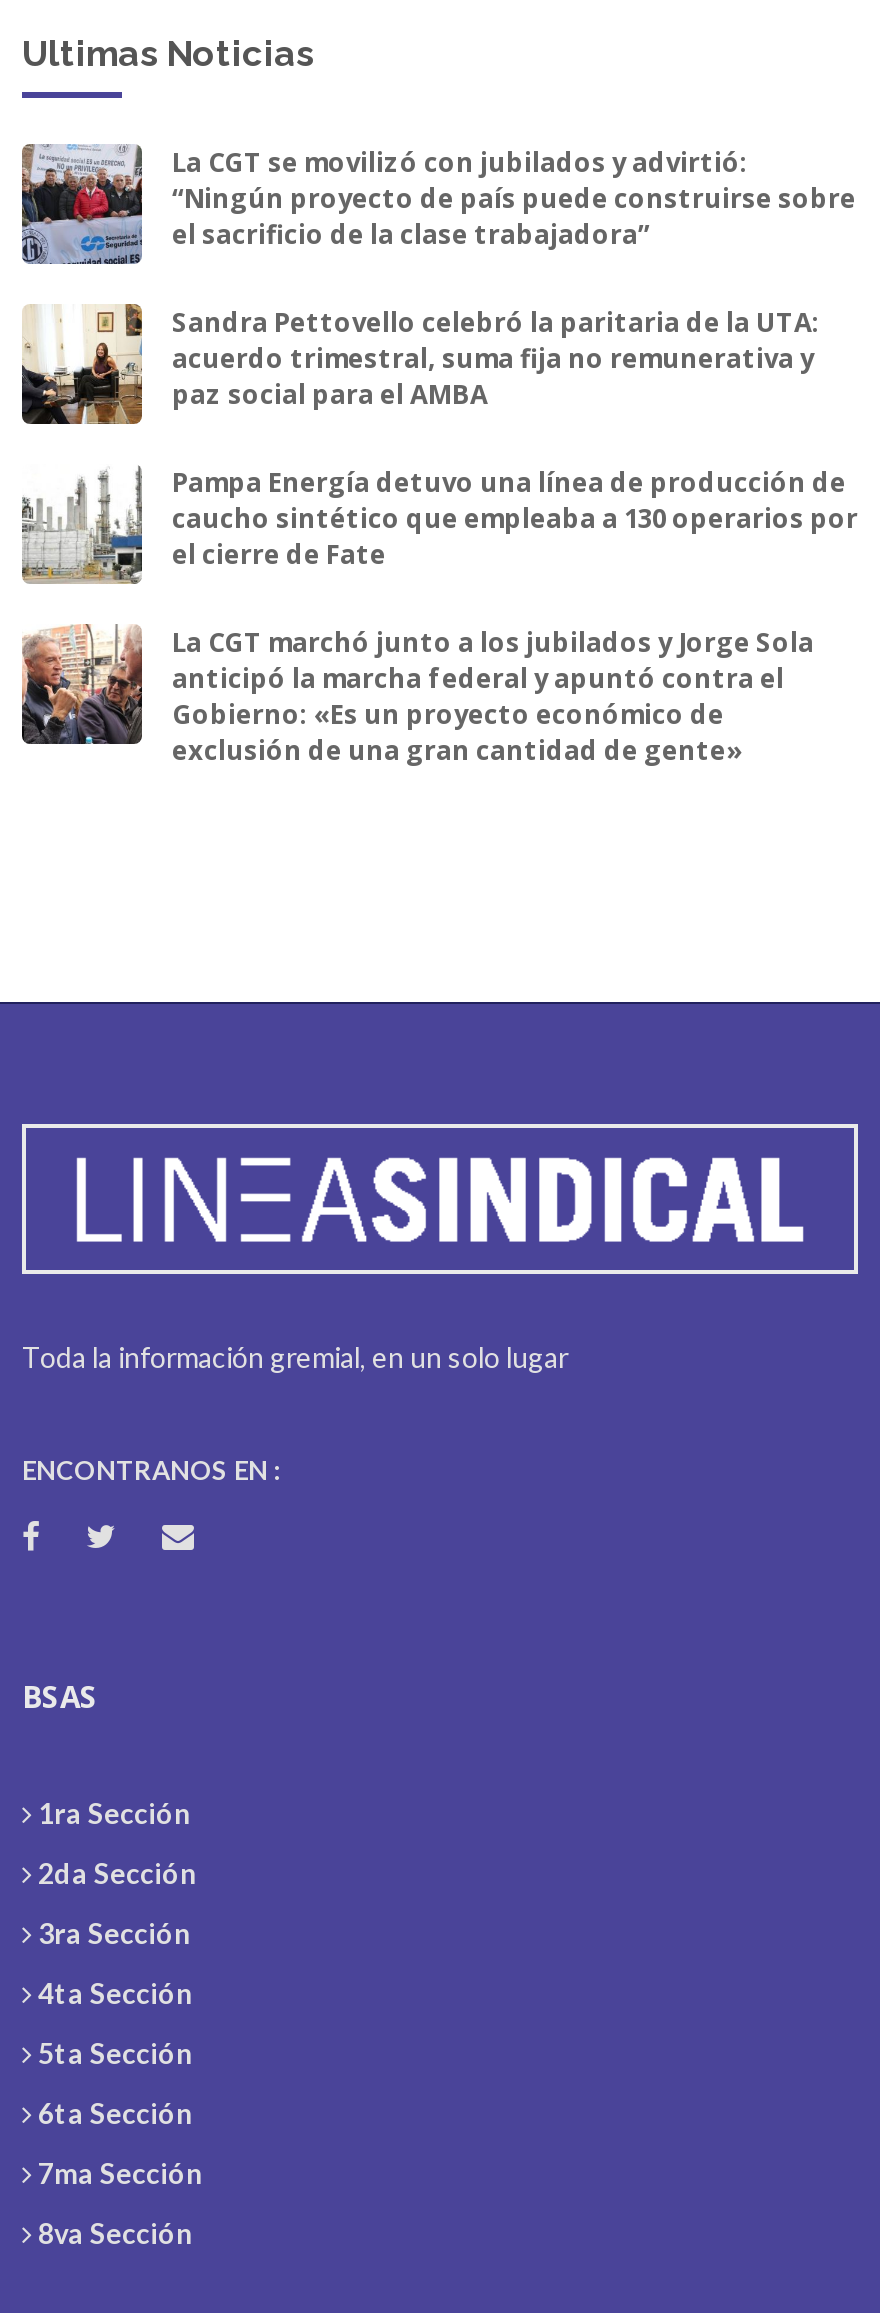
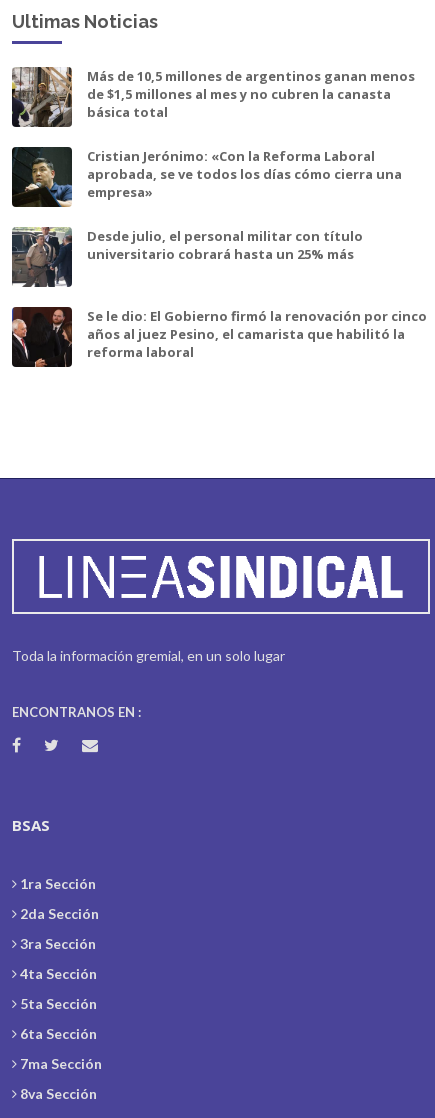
- [image]
- La CGT se movilizó con jubilados y advirtió:
- “Ningún proyecto de país puede construirse sobre
- el sacrificio de la clase trabajadora”
+ [image]
+ Más de 10,5 millones de argentinos ganan menos
+ de $1,5 millones al mes y no cubren la canasta
+ básica total

- [image]
- Sandra Pettovello celebró la paritaria de la UTA:
- acuerdo trimestral, suma fija no remunerativa y
- paz social para el AMBA
+ [image]
+ Cristian Jerónimo: «Con la Reforma Laboral
+ aprobada, se ve todos los días cómo cierra una
+ empresa»

- [image]
- Pampa Energía detuvo una línea de producción de
- caucho sintético que empleaba a 130 operarios por
- el cierre de Fate
+ [image]
+ Desde julio, el personal militar con título
+ universitario cobrará hasta un 25% más

- [image]
- La CGT marchó junto a los jubilados y Jorge Sola
- anticipó la marcha federal y apuntó contra el
- Gobierno: «Es un proyecto económico de
- exclusión de una gran cantidad de gente»
+ [image]
+ Se le dio: El Gobierno firmó la renovación por cinco
+ años al juez Pesino, el camarista que habilitó la
+ reforma laboral
